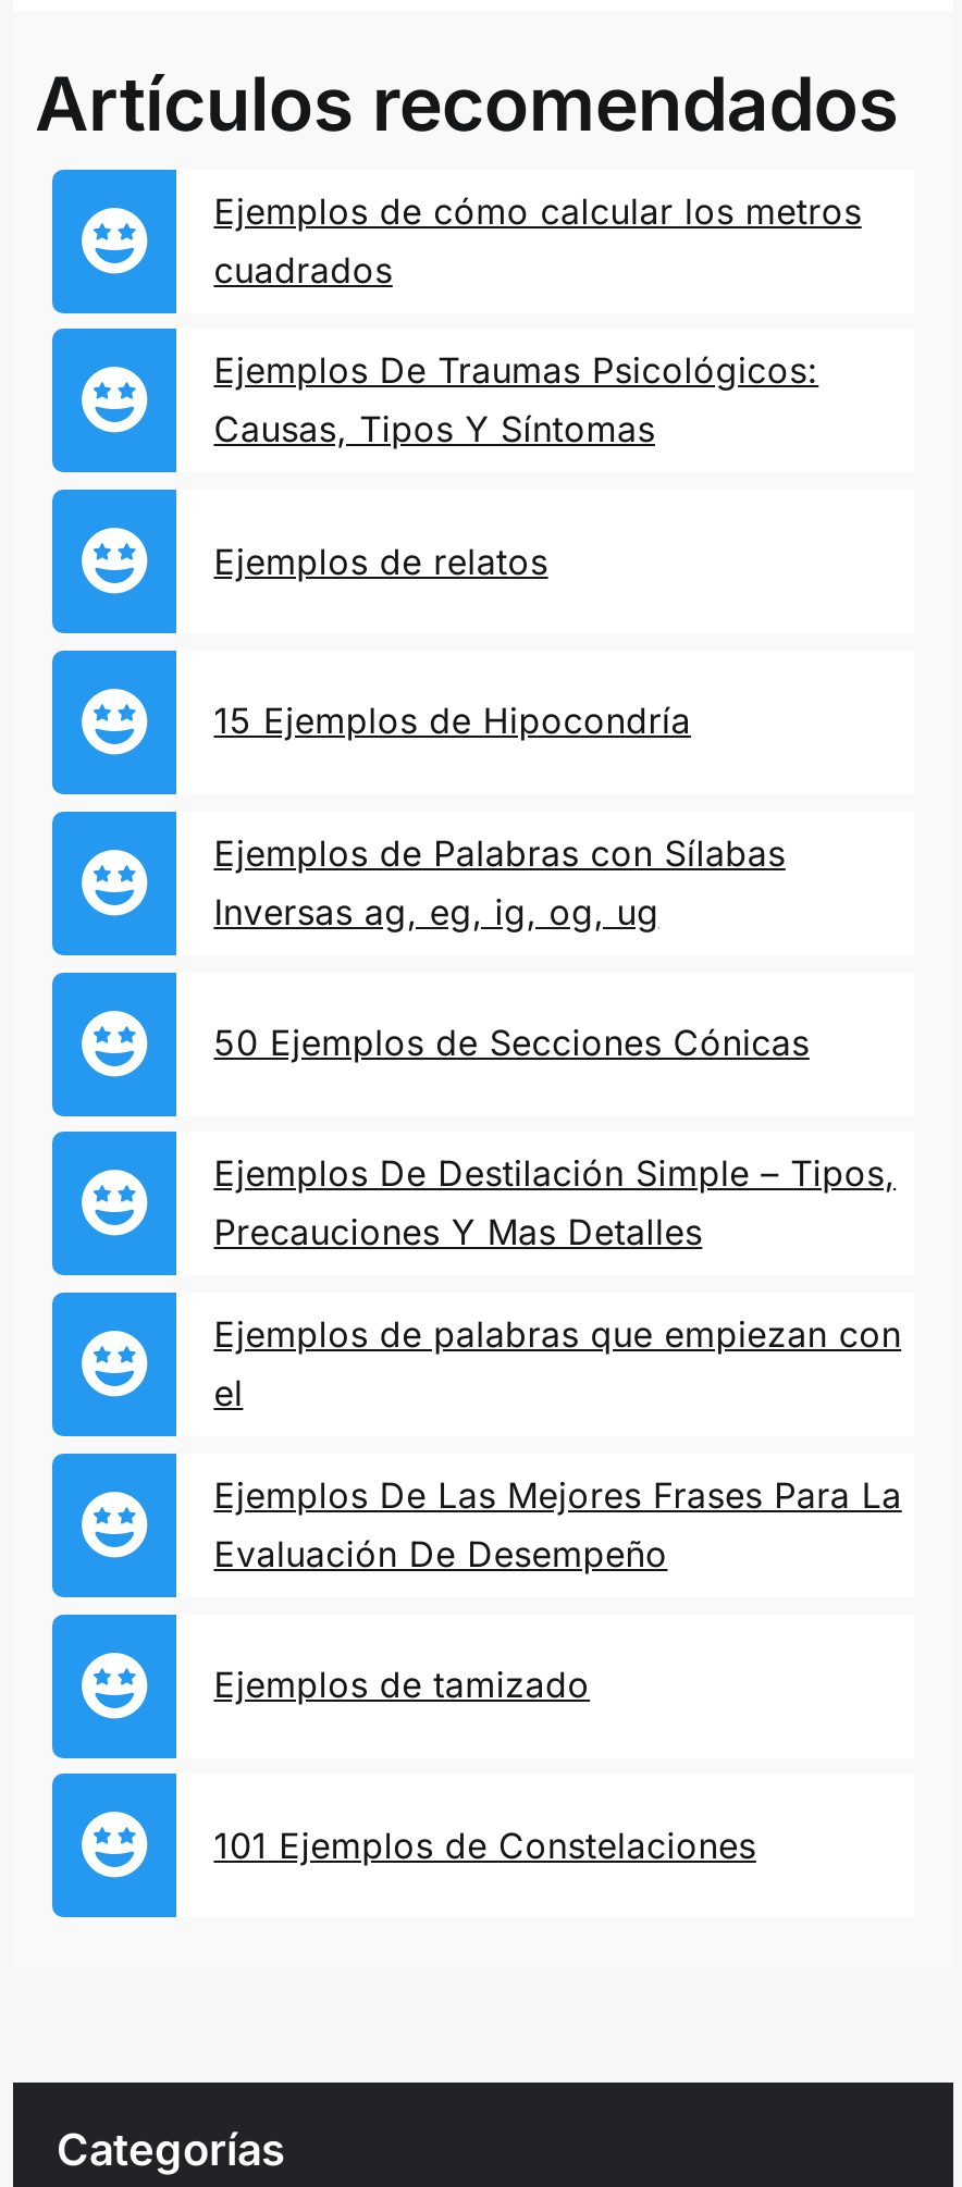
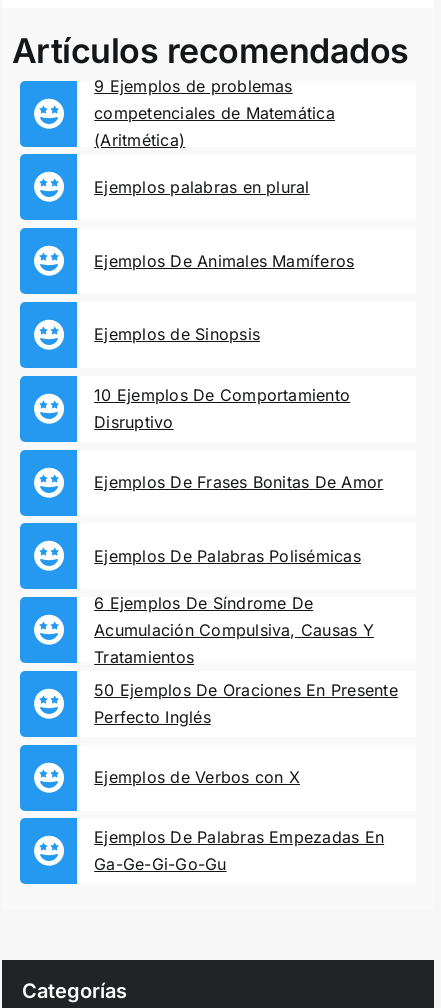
- Ejemplos de cómo calcular los metros
- cuadrados
+ 9 Ejemplos de problemas
+ competenciales de Matemática
+ (Aritmética)

- Ejemplos De Traumas Psicológicos:
- Causas, Tipos Y Síntomas
+ Ejemplos palabras en plural

- Ejemplos de relatos
+ Ejemplos De Animales Mamíferos

- 15 Ejemplos de Hipocondría
+ Ejemplos de Sinopsis

- Ejemplos de Palabras con Sílabas
- Inversas ag, eg, ig, og, ug
+ 10 Ejemplos De Comportamiento
+ Disruptivo

- 50 Ejemplos de Secciones Cónicas
+ Ejemplos De Frases Bonitas De Amor

- Ejemplos De Destilación Simple – Tipos,
- Precauciones Y Mas Detalles
+ Ejemplos De Palabras Polisémicas

- Ejemplos de palabras que empiezan con
- el
+ 6 Ejemplos De Síndrome De
+ Acumulación Compulsiva, Causas Y
+ Tratamientos

- Ejemplos De Las Mejores Frases Para La
- Evaluación De Desempeño
+ 50 Ejemplos De Oraciones En Presente
+ Perfecto Inglés

- Ejemplos de tamizado
+ Ejemplos de Verbos con X

- 101 Ejemplos de Constelaciones
+ Ejemplos De Palabras Empezadas En
+ Ga-Ge-Gi-Go-Gu
